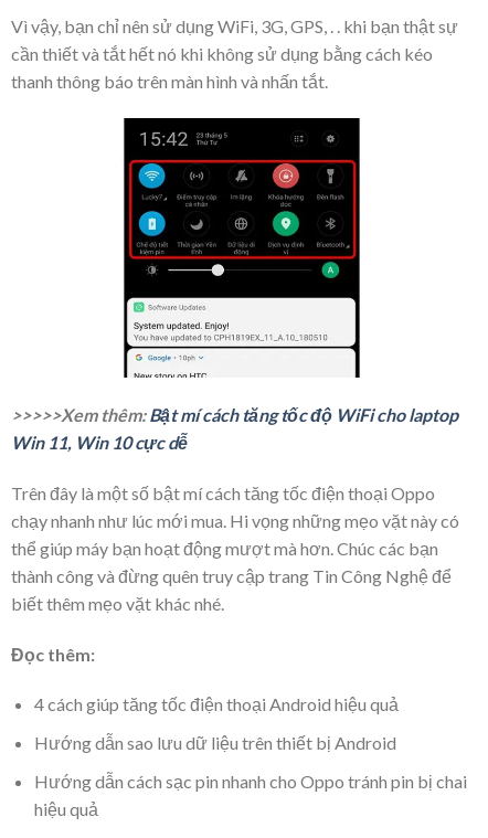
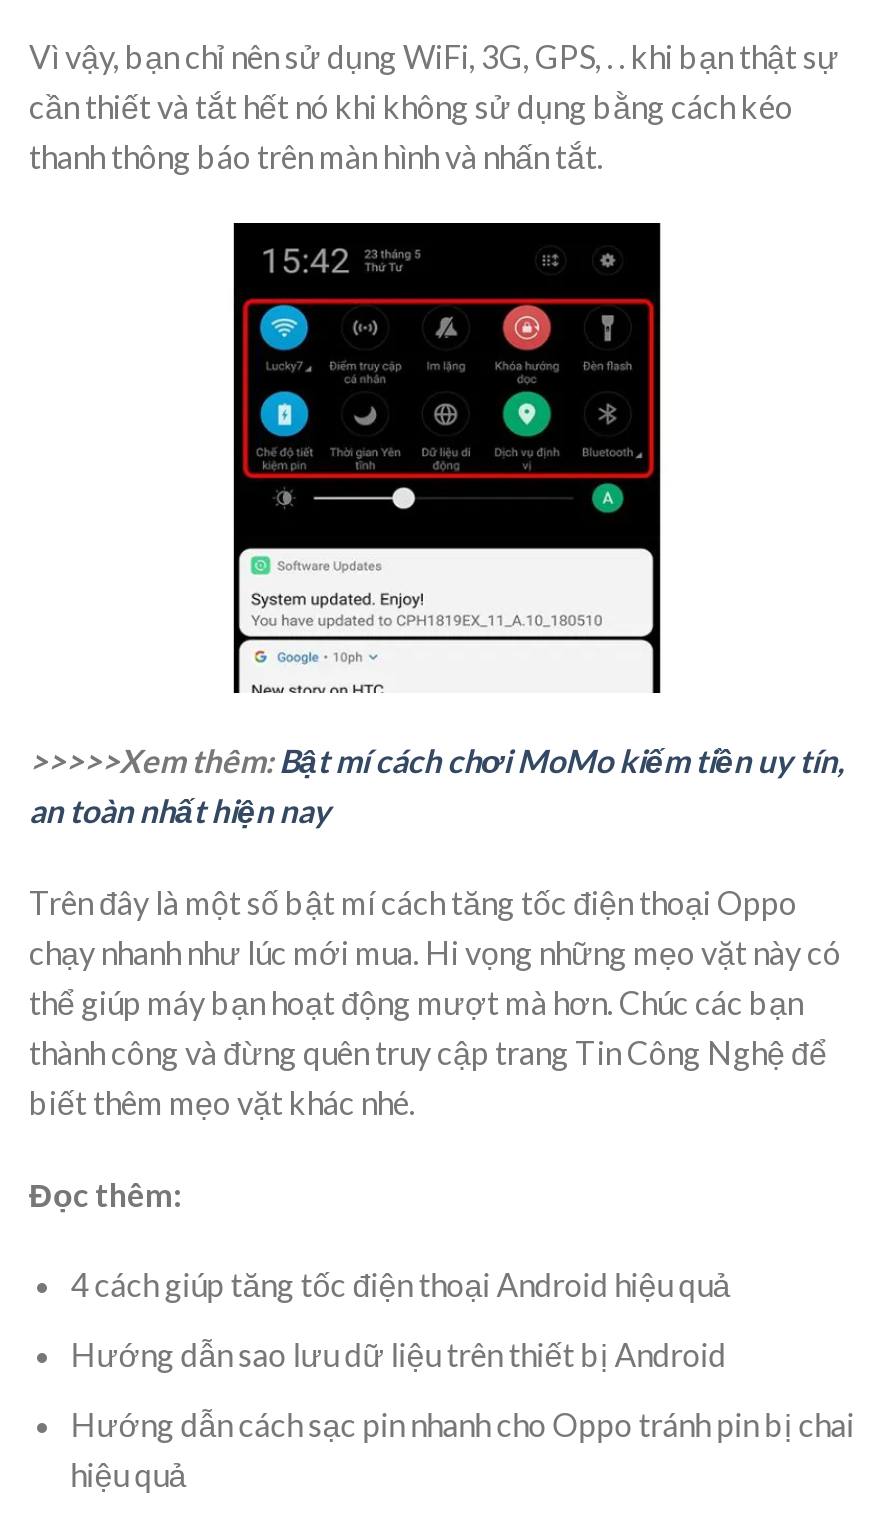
- >>>>>Xem thêm: Bật mí cách tăng tốc độ WiFi cho laptop
- Win 11, Win 10 cực dễ
+ >>>>>Xem thêm: Bật mí cách chơi MoMo kiếm tiền uy tín,
+ an toàn nhất hiện nay
